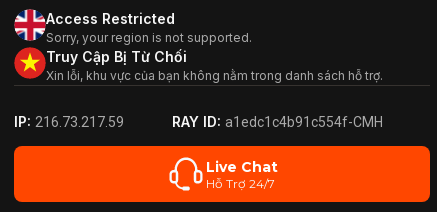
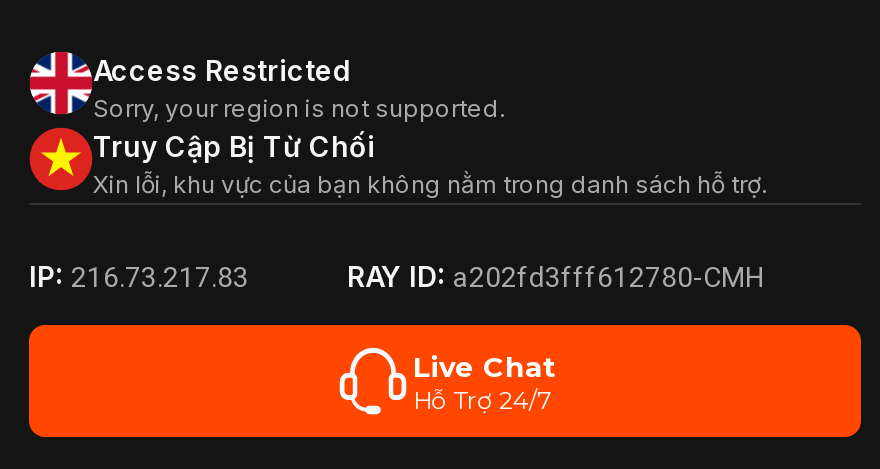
- IP: 216.73.217.59
+ IP: 216.73.217.83

- RAY ID: a1edc1c4b91c554f-CMH
+ RAY ID: a202fd3fff612780-CMH
